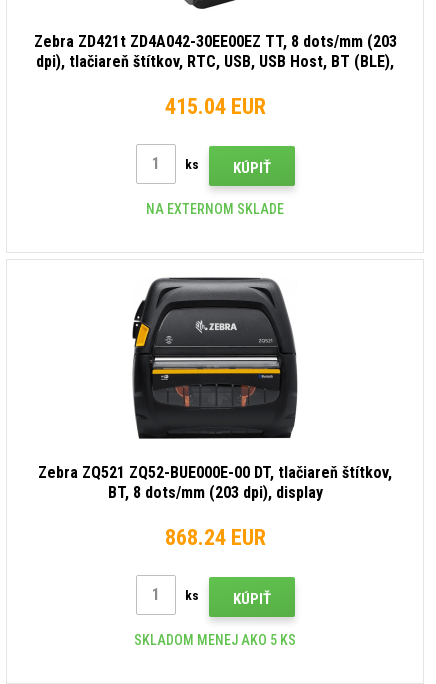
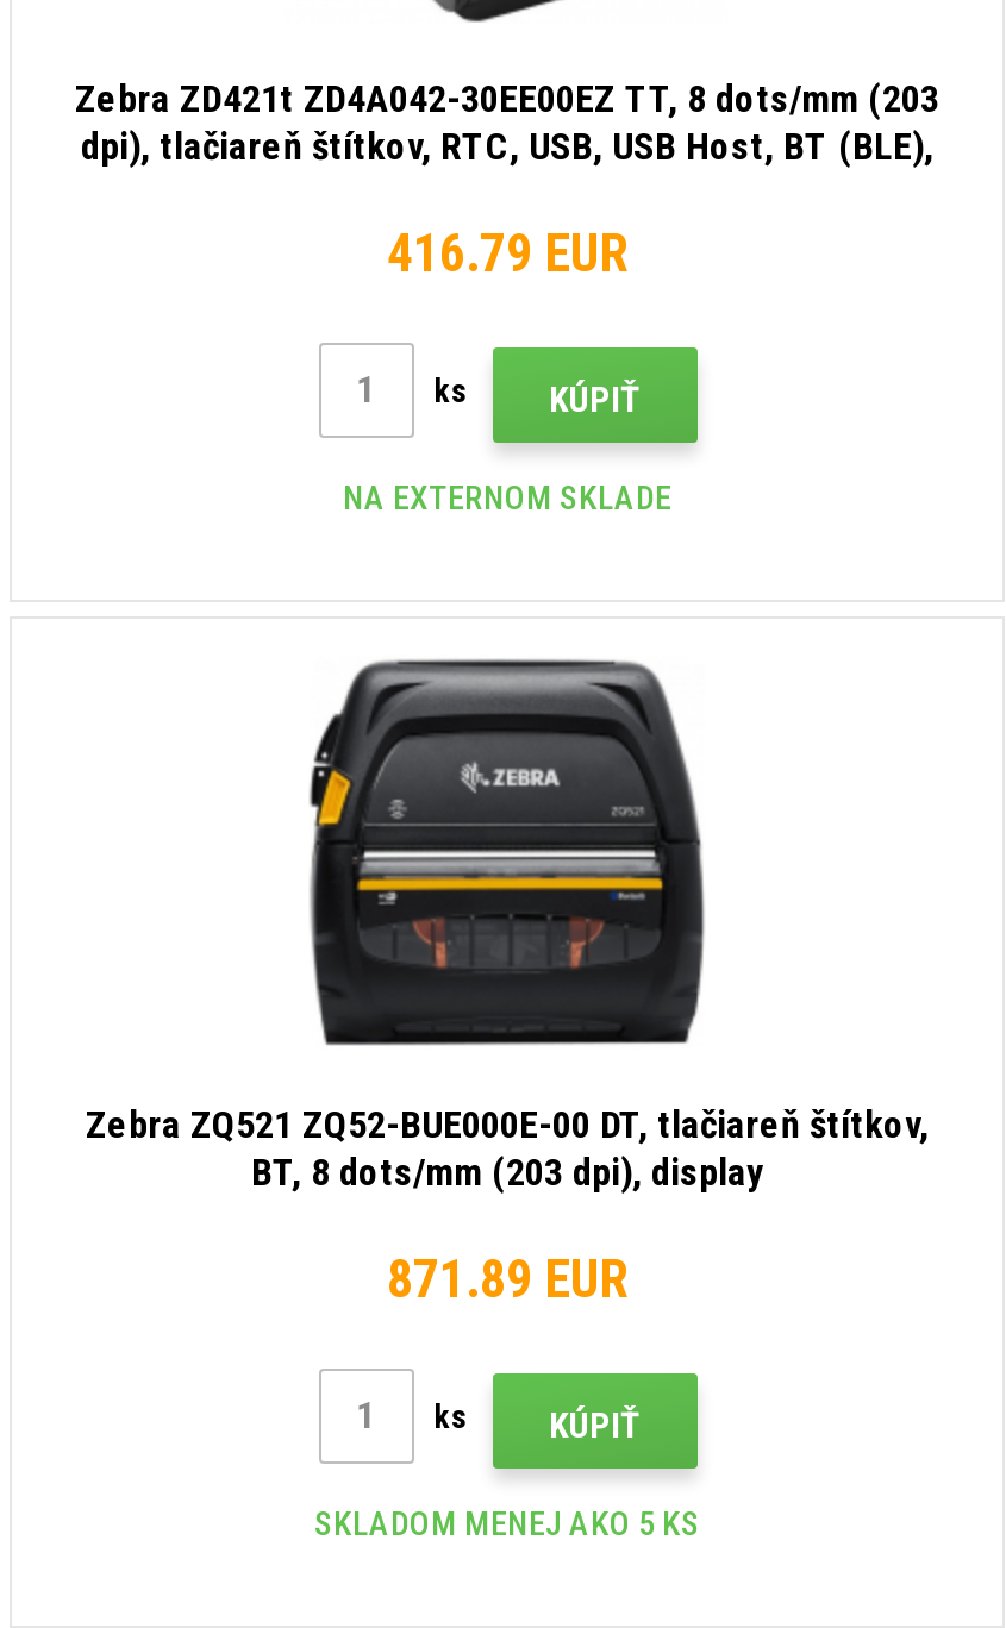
- 415.04 EUR
+ 416.79 EUR

- 868.24 EUR
+ 871.89 EUR
